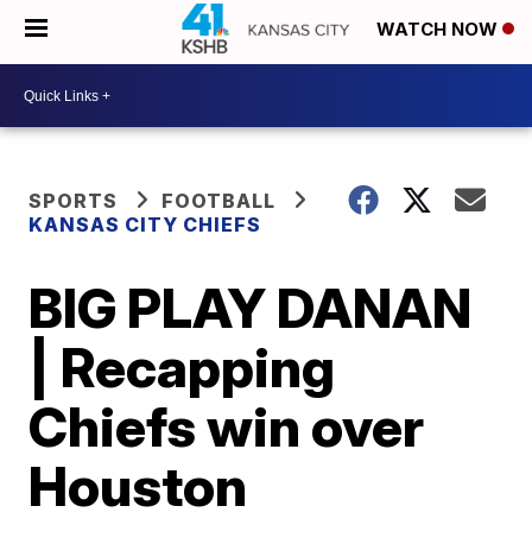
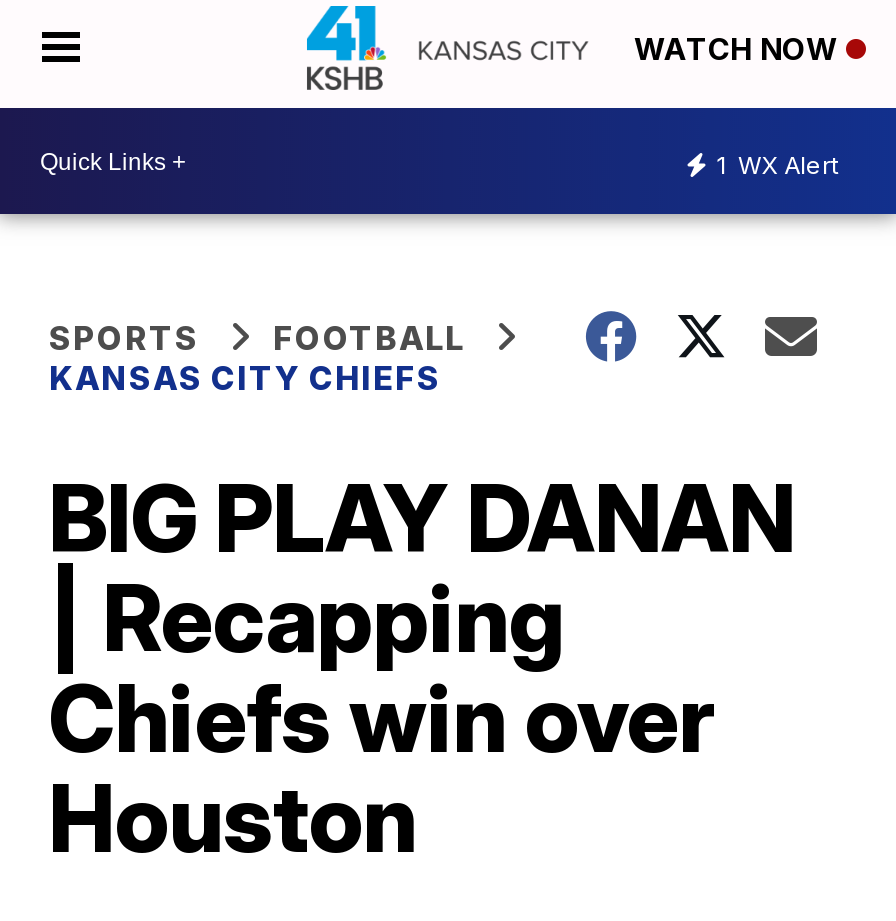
+ 1 WX Alert
